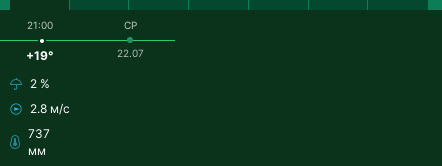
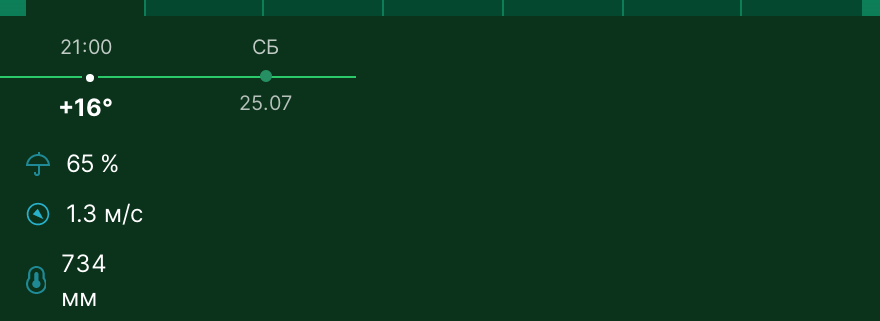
- СР
+ СБ

- +19°
+ +16°

- 22.07
+ 25.07

- 2 %
+ 65 %

- 2.8 м/с
+ 1.3 м/с

- 737
+ 734
